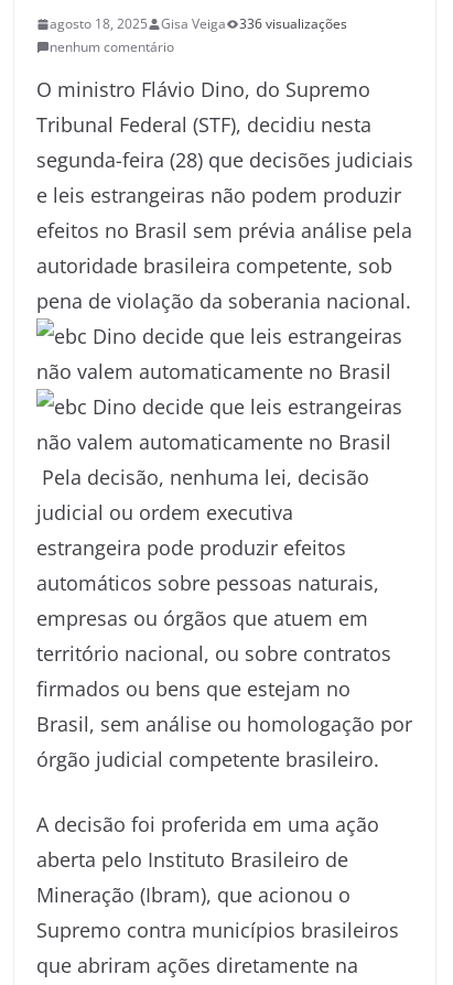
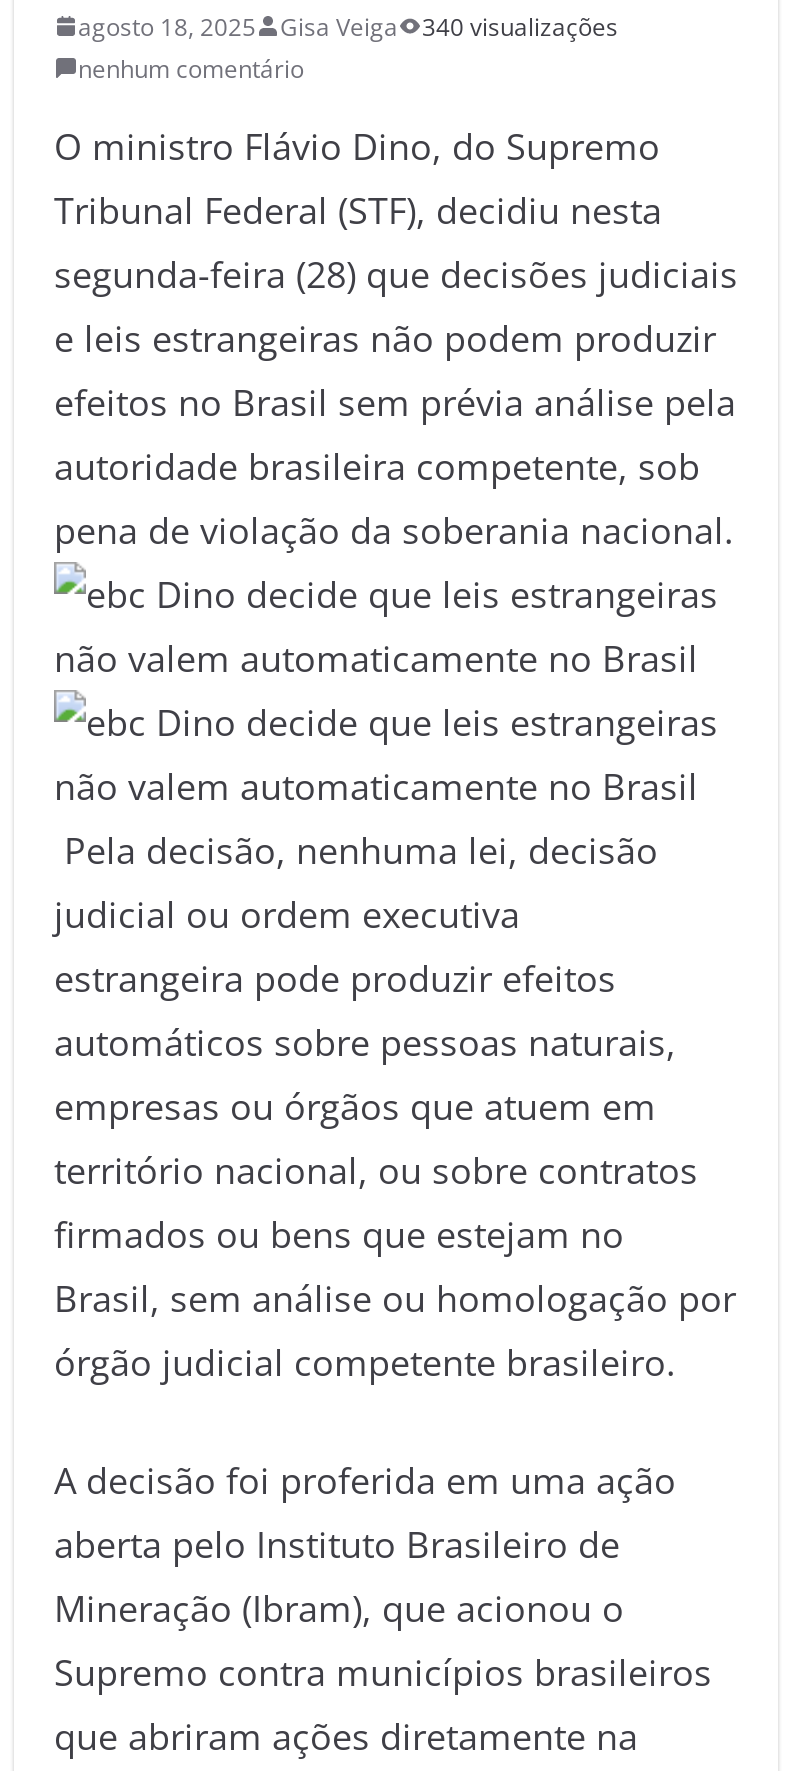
- 336 visualizações
+ 340 visualizações
